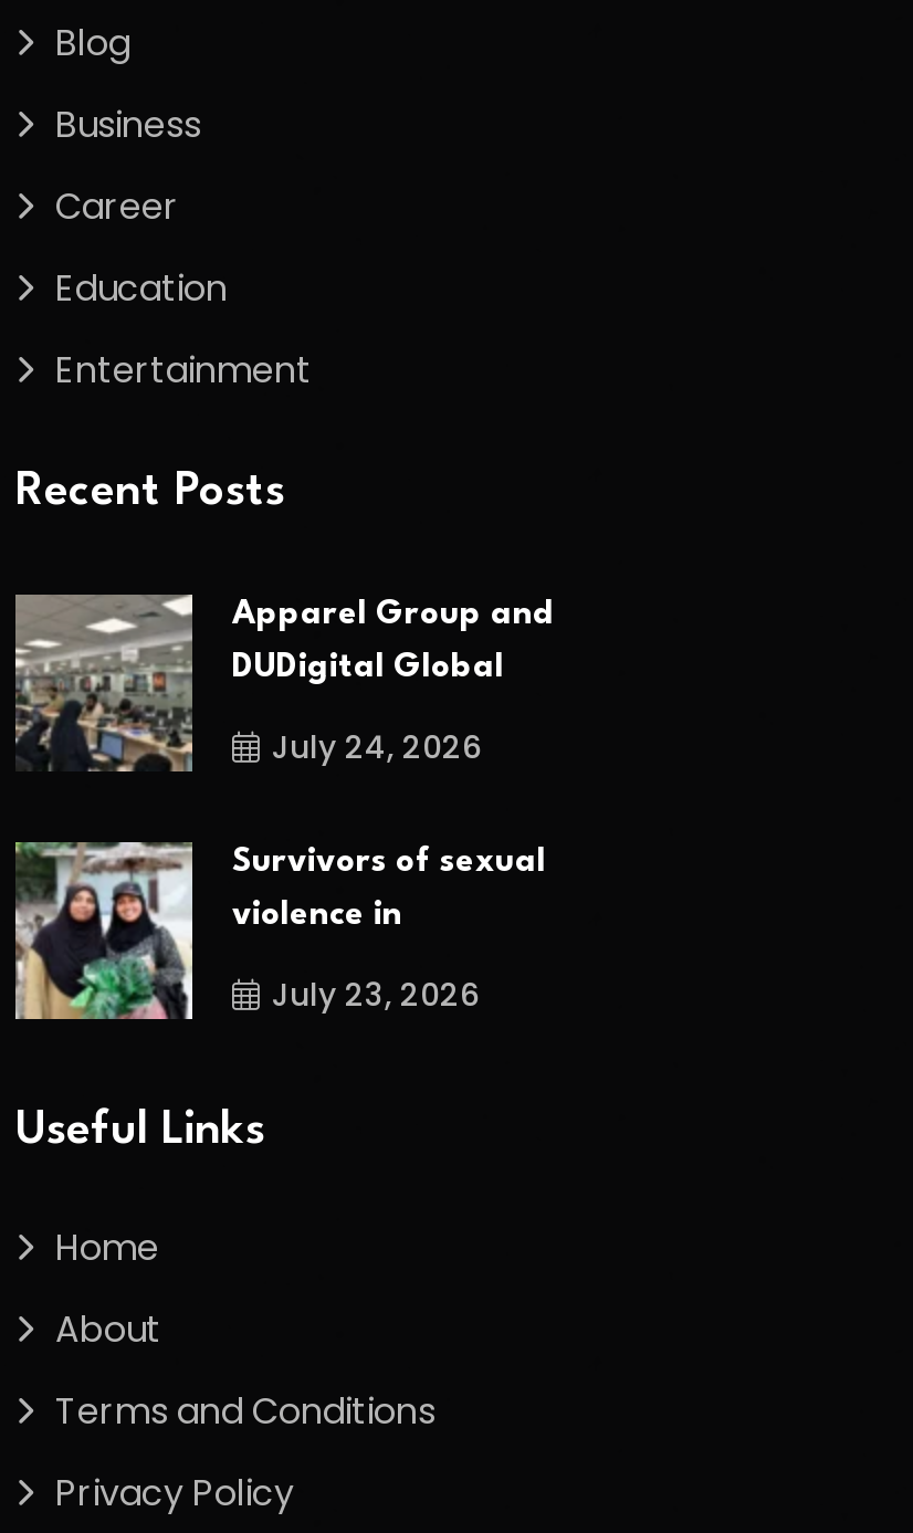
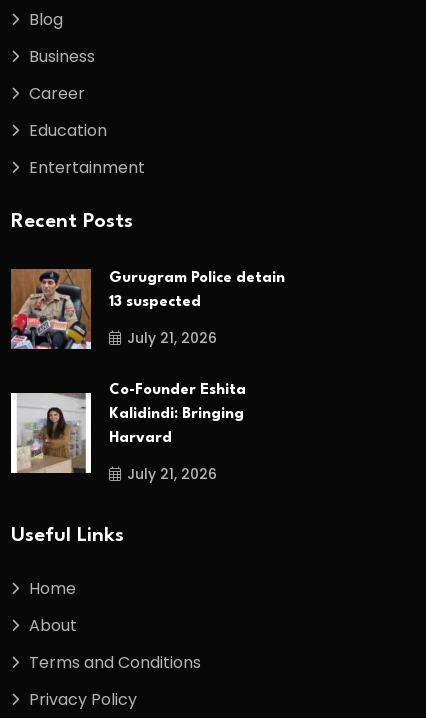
- [image]
- Apparel Group and
- DUDigital Global
- July 24, 2026
- Survivors of sexual
- violence in
- July 23, 2026
+ [image]
+ Gurugram Police detain
+ 13 suspected
+ July 21, 2026
+ Co-Founder Eshita
+ Kalidindi: Bringing
+ Harvard
+ July 21, 2026

- [image]
+ [image]
